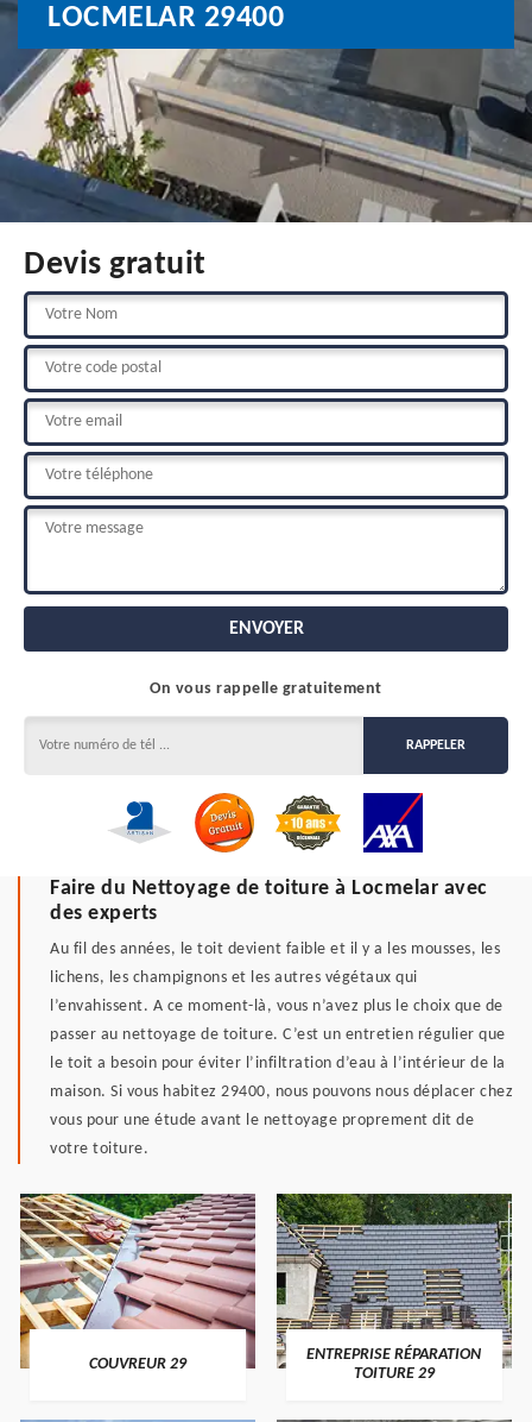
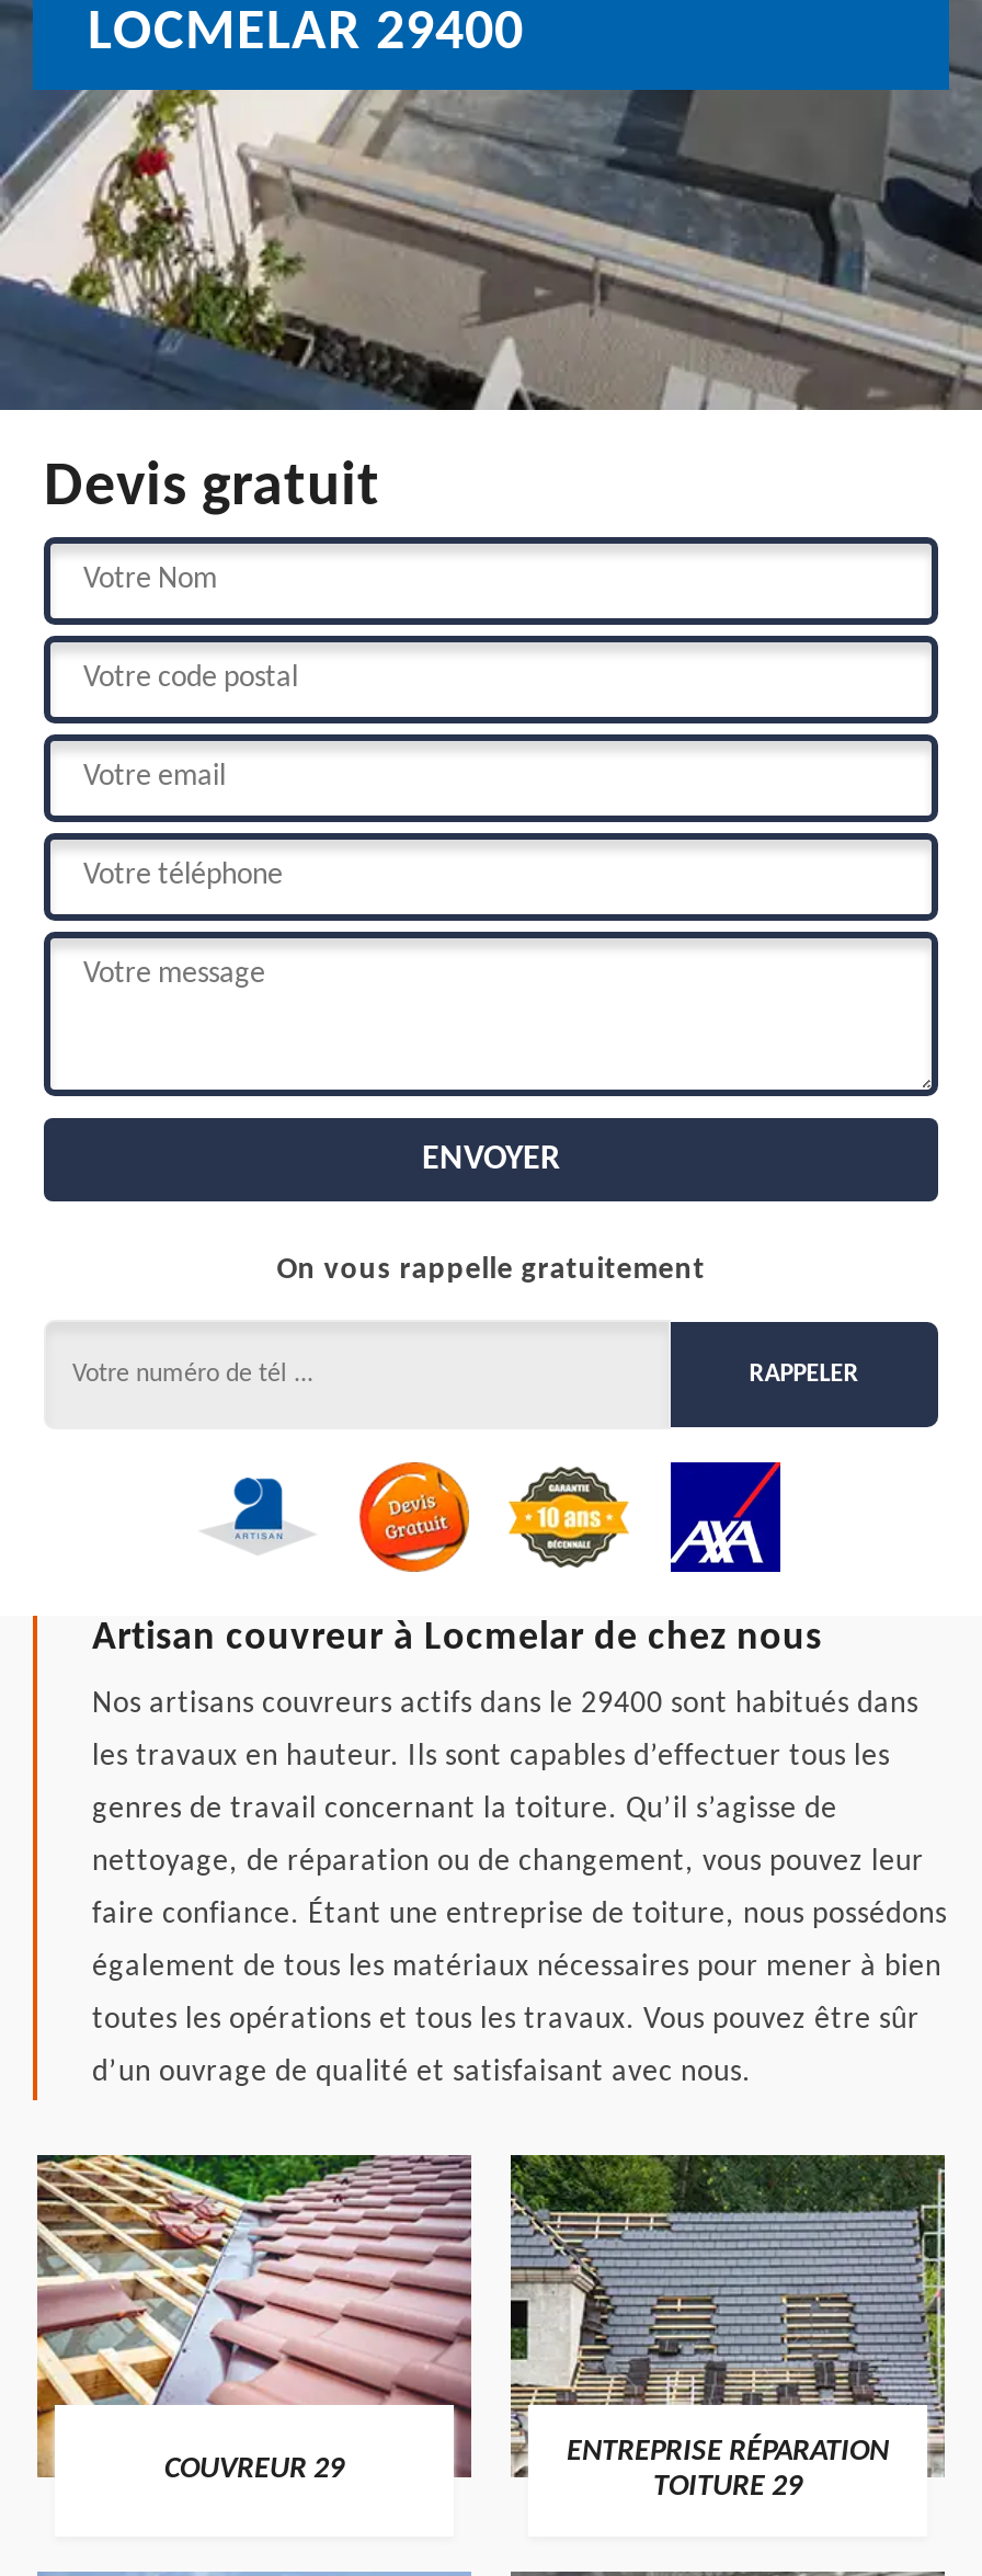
- Faire du Nettoyage de toiture à Locmelar avec
- des experts
+ Artisan couvreur à Locmelar de chez nous

- Au fil des années, le toit devient faible et il y a les mousses, les
+ Nos artisans couvreurs actifs dans le 29400 sont habitués dans

- lichens, les champignons et les autres végétaux qui
+ les travaux en hauteur. Ils sont capables d’effectuer tous les

- l’envahissent. A ce moment-là, vous n’avez plus le choix que de
+ genres de travail concernant la toiture. Qu’il s’agisse de

- passer au nettoyage de toiture. C’est un entretien régulier que
+ nettoyage, de réparation ou de changement, vous pouvez leur

- le toit a besoin pour éviter l’infiltration d’eau à l’intérieur de la
+ faire confiance. Étant une entreprise de toiture, nous possédons

- maison. Si vous habitez 29400, nous pouvons nous déplacer chez
+ également de tous les matériaux nécessaires pour mener à bien

- vous pour une étude avant le nettoyage proprement dit de
+ toutes les opérations et tous les travaux. Vous pouvez être sûr

- votre toiture.
+ d’un ouvrage de qualité et satisfaisant avec nous.
